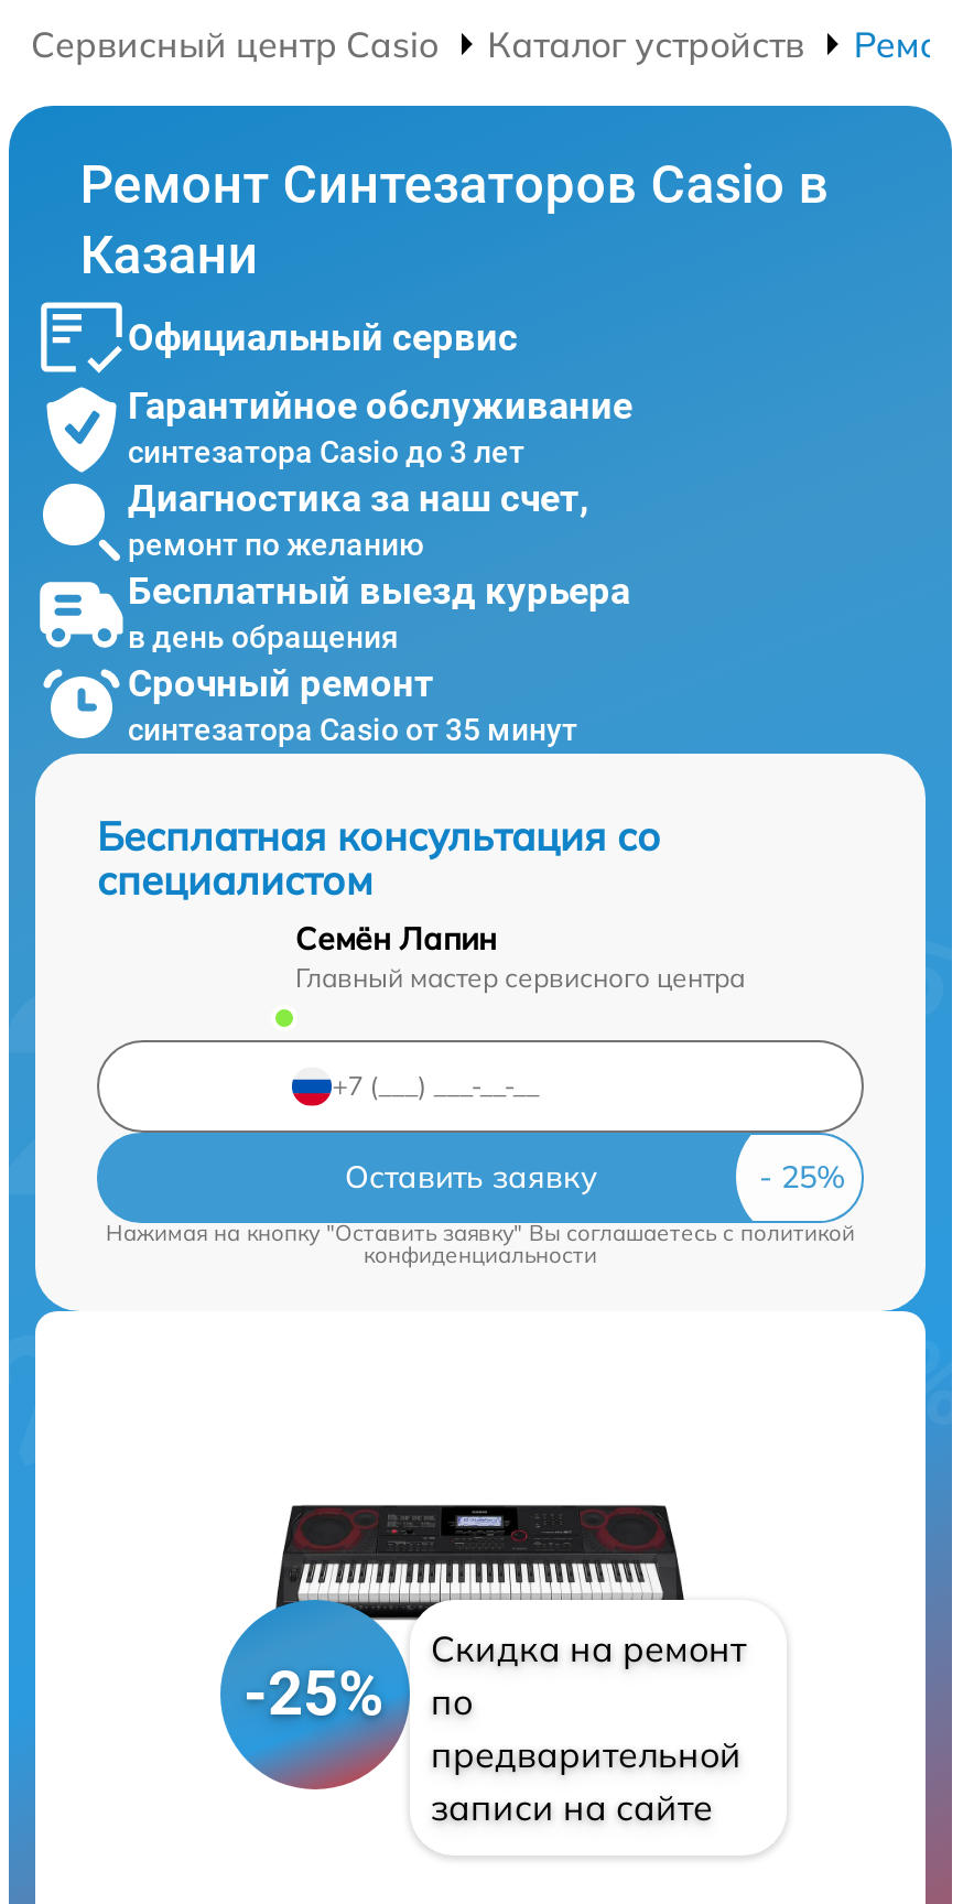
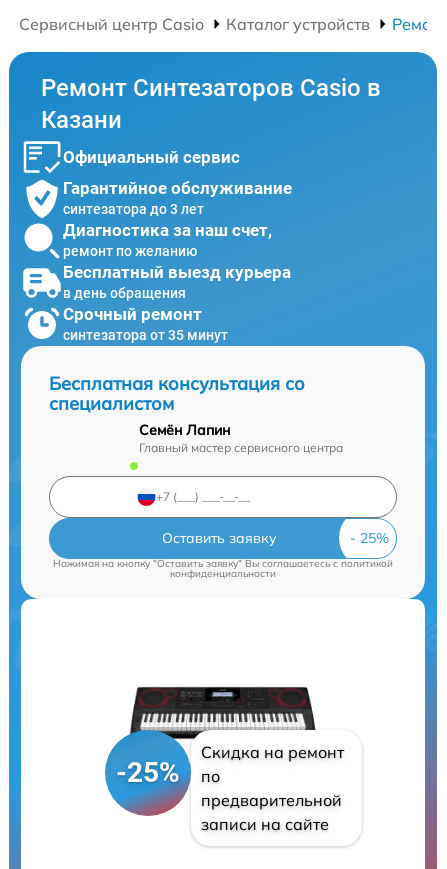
- синтезатора Casio до 3 лет
+ синтезатора до 3 лет

- синтезатора Casio от 35 минут
+ синтезатора от 35 минут
